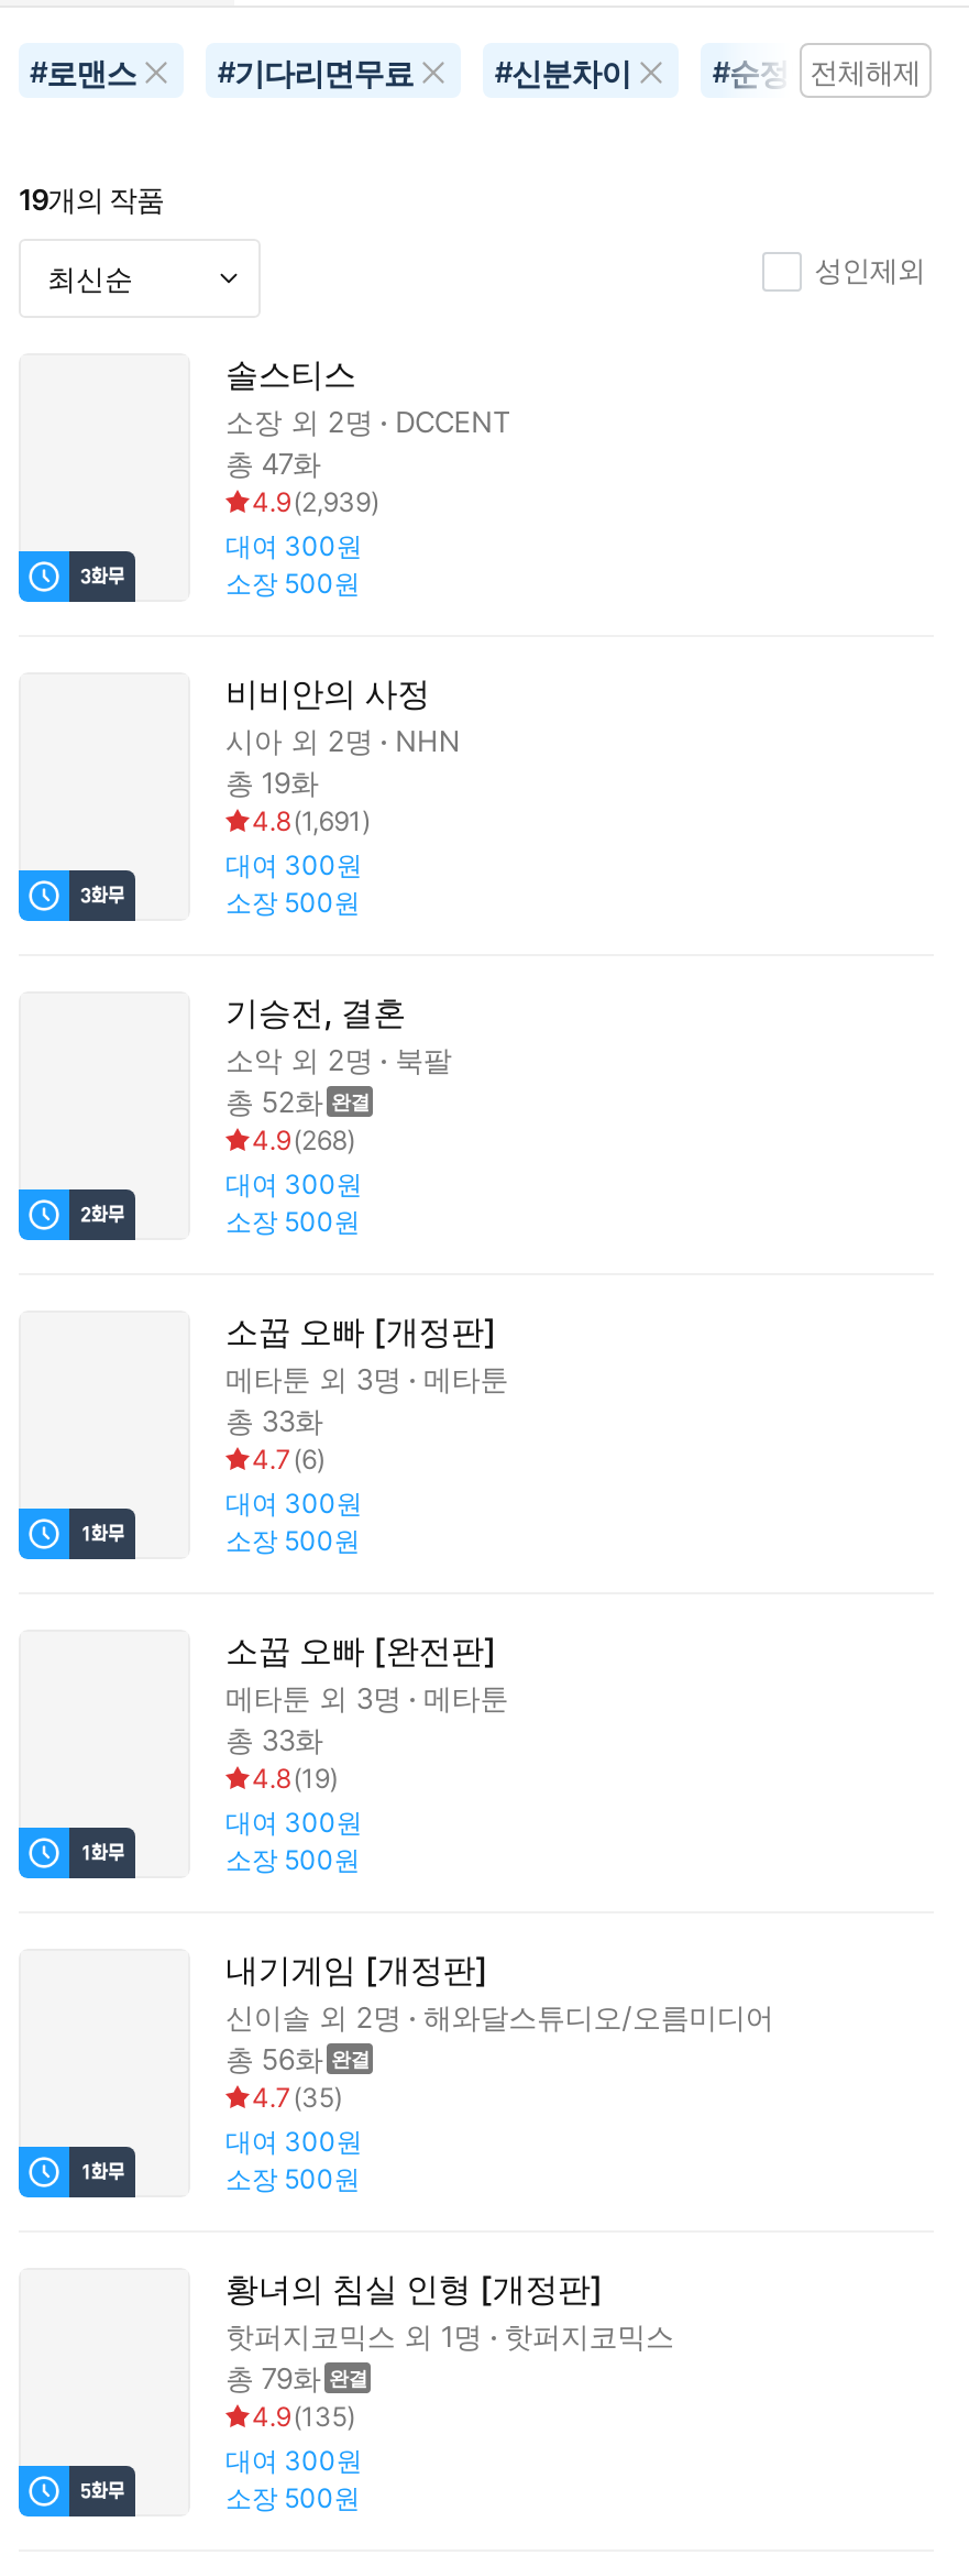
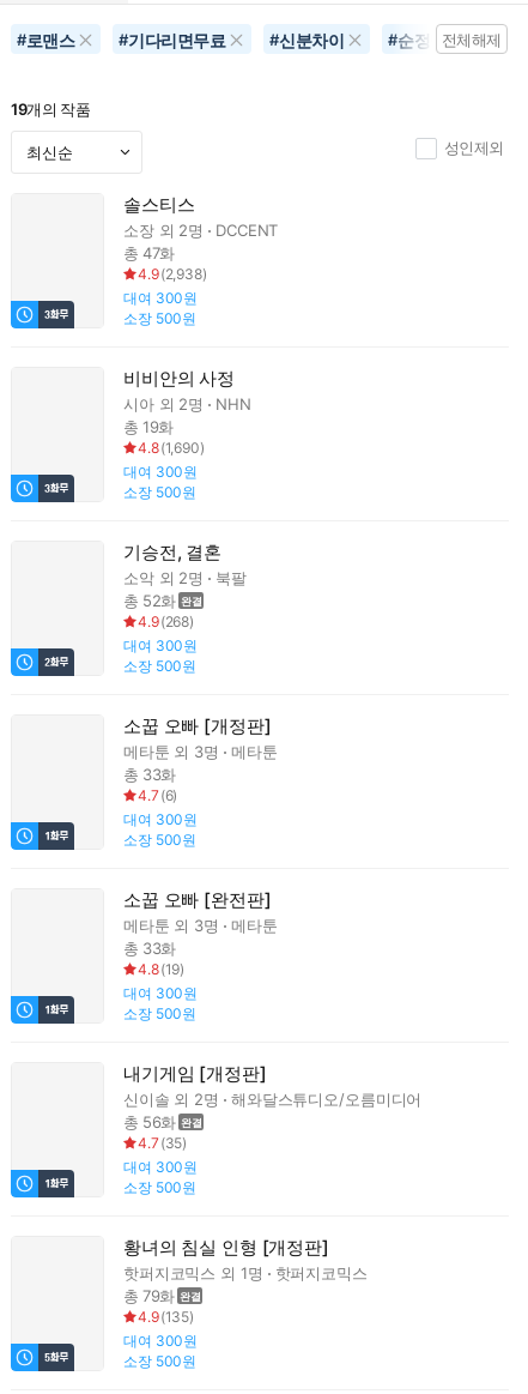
- 4.9(2,939)
+ 4.9(2,938)

- 4.8(1,691)
+ 4.8(1,690)
